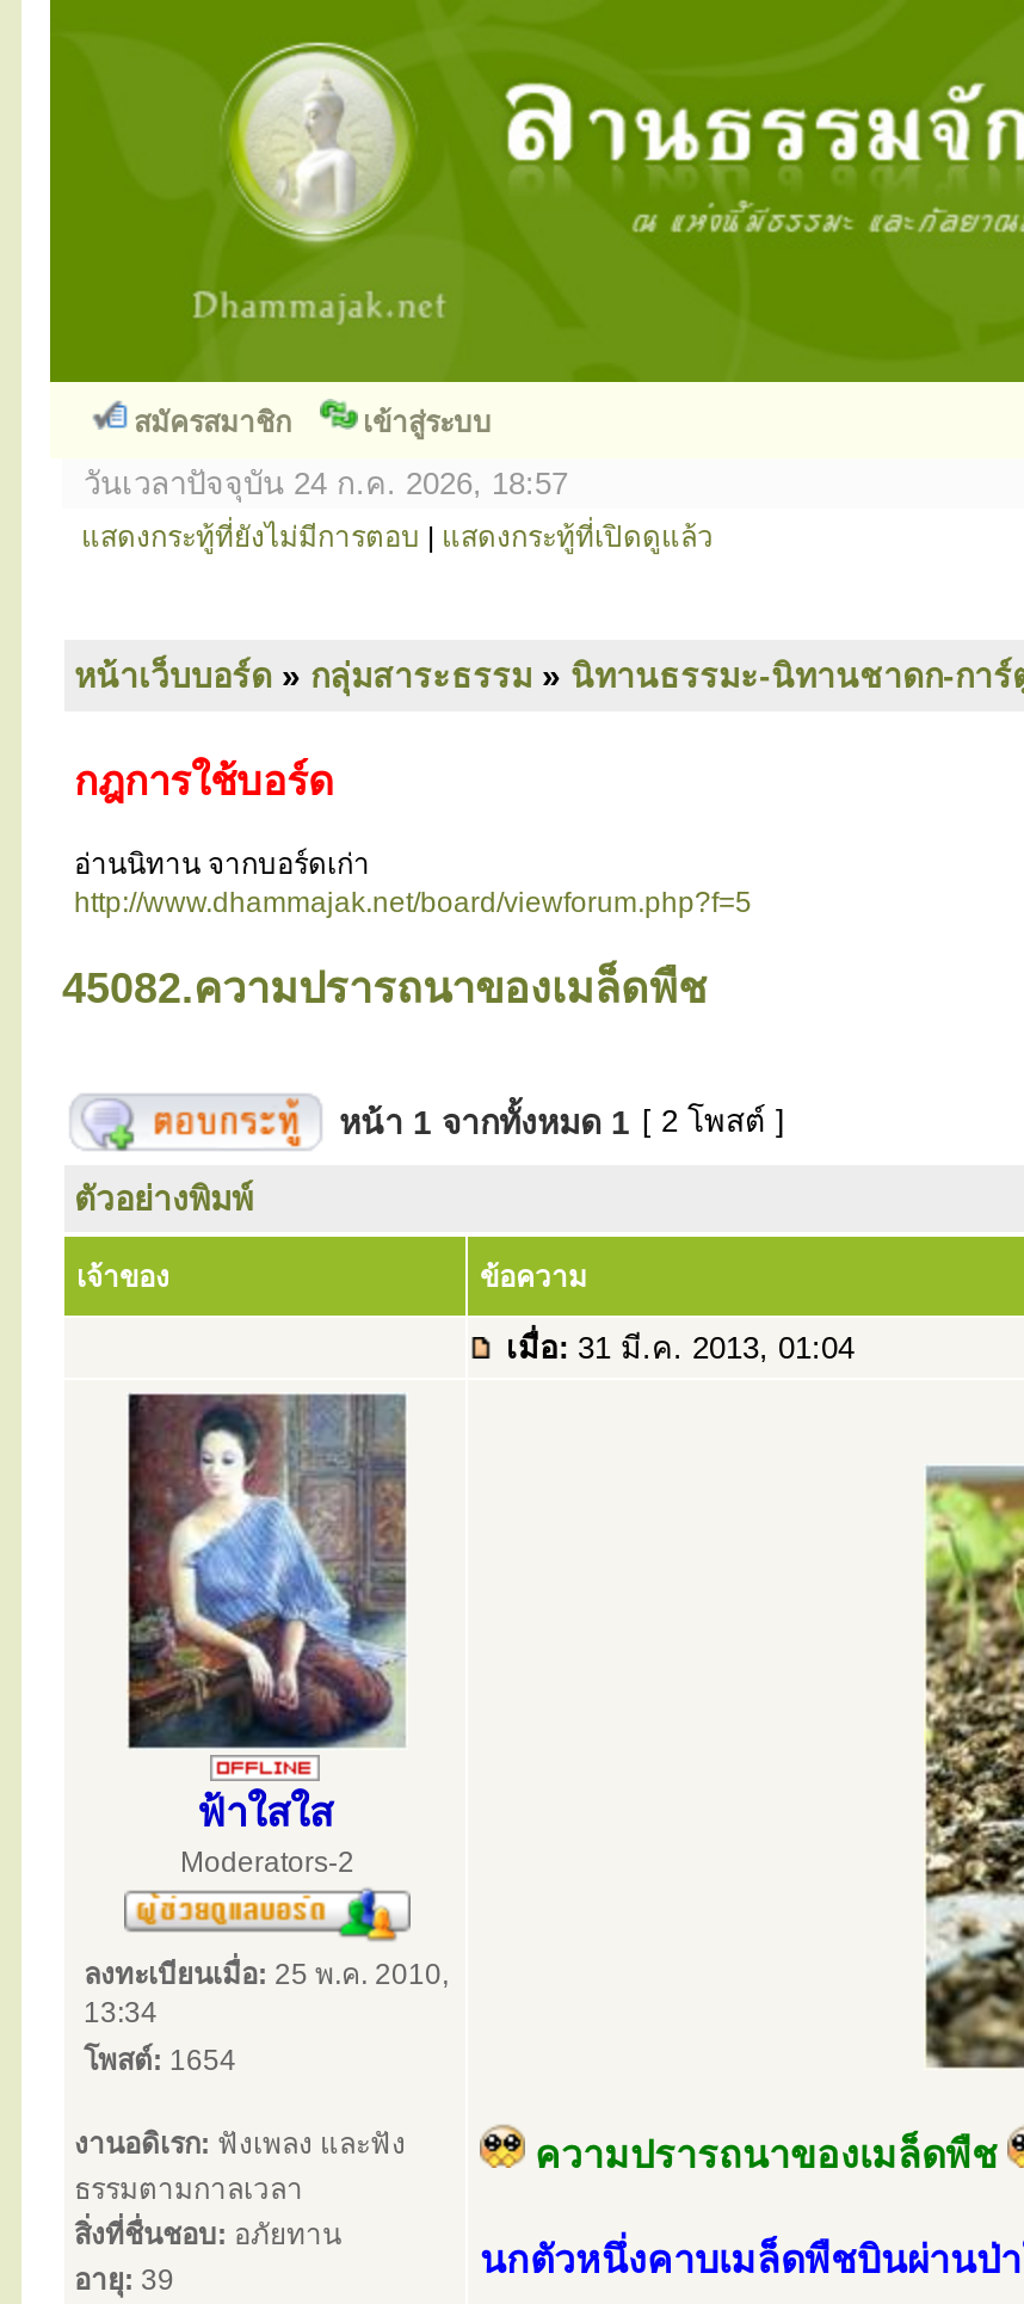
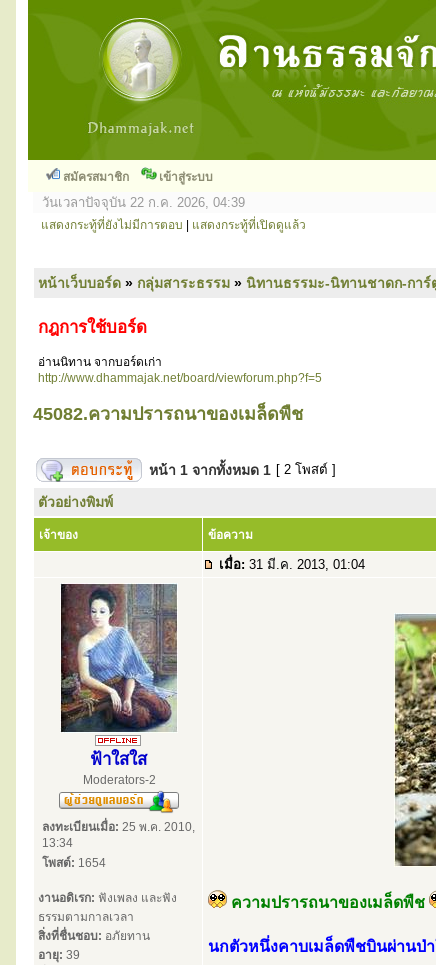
- วันเวลาปัจจุบัน 24 ก.ค. 2026, 18:57
+ วันเวลาปัจจุบัน 22 ก.ค. 2026, 04:39
